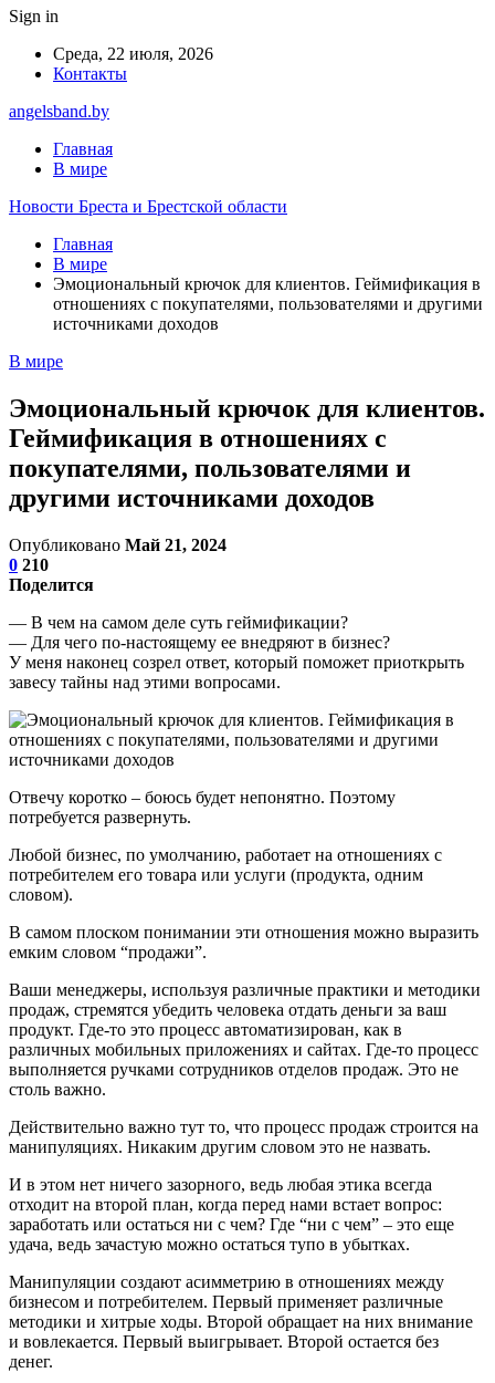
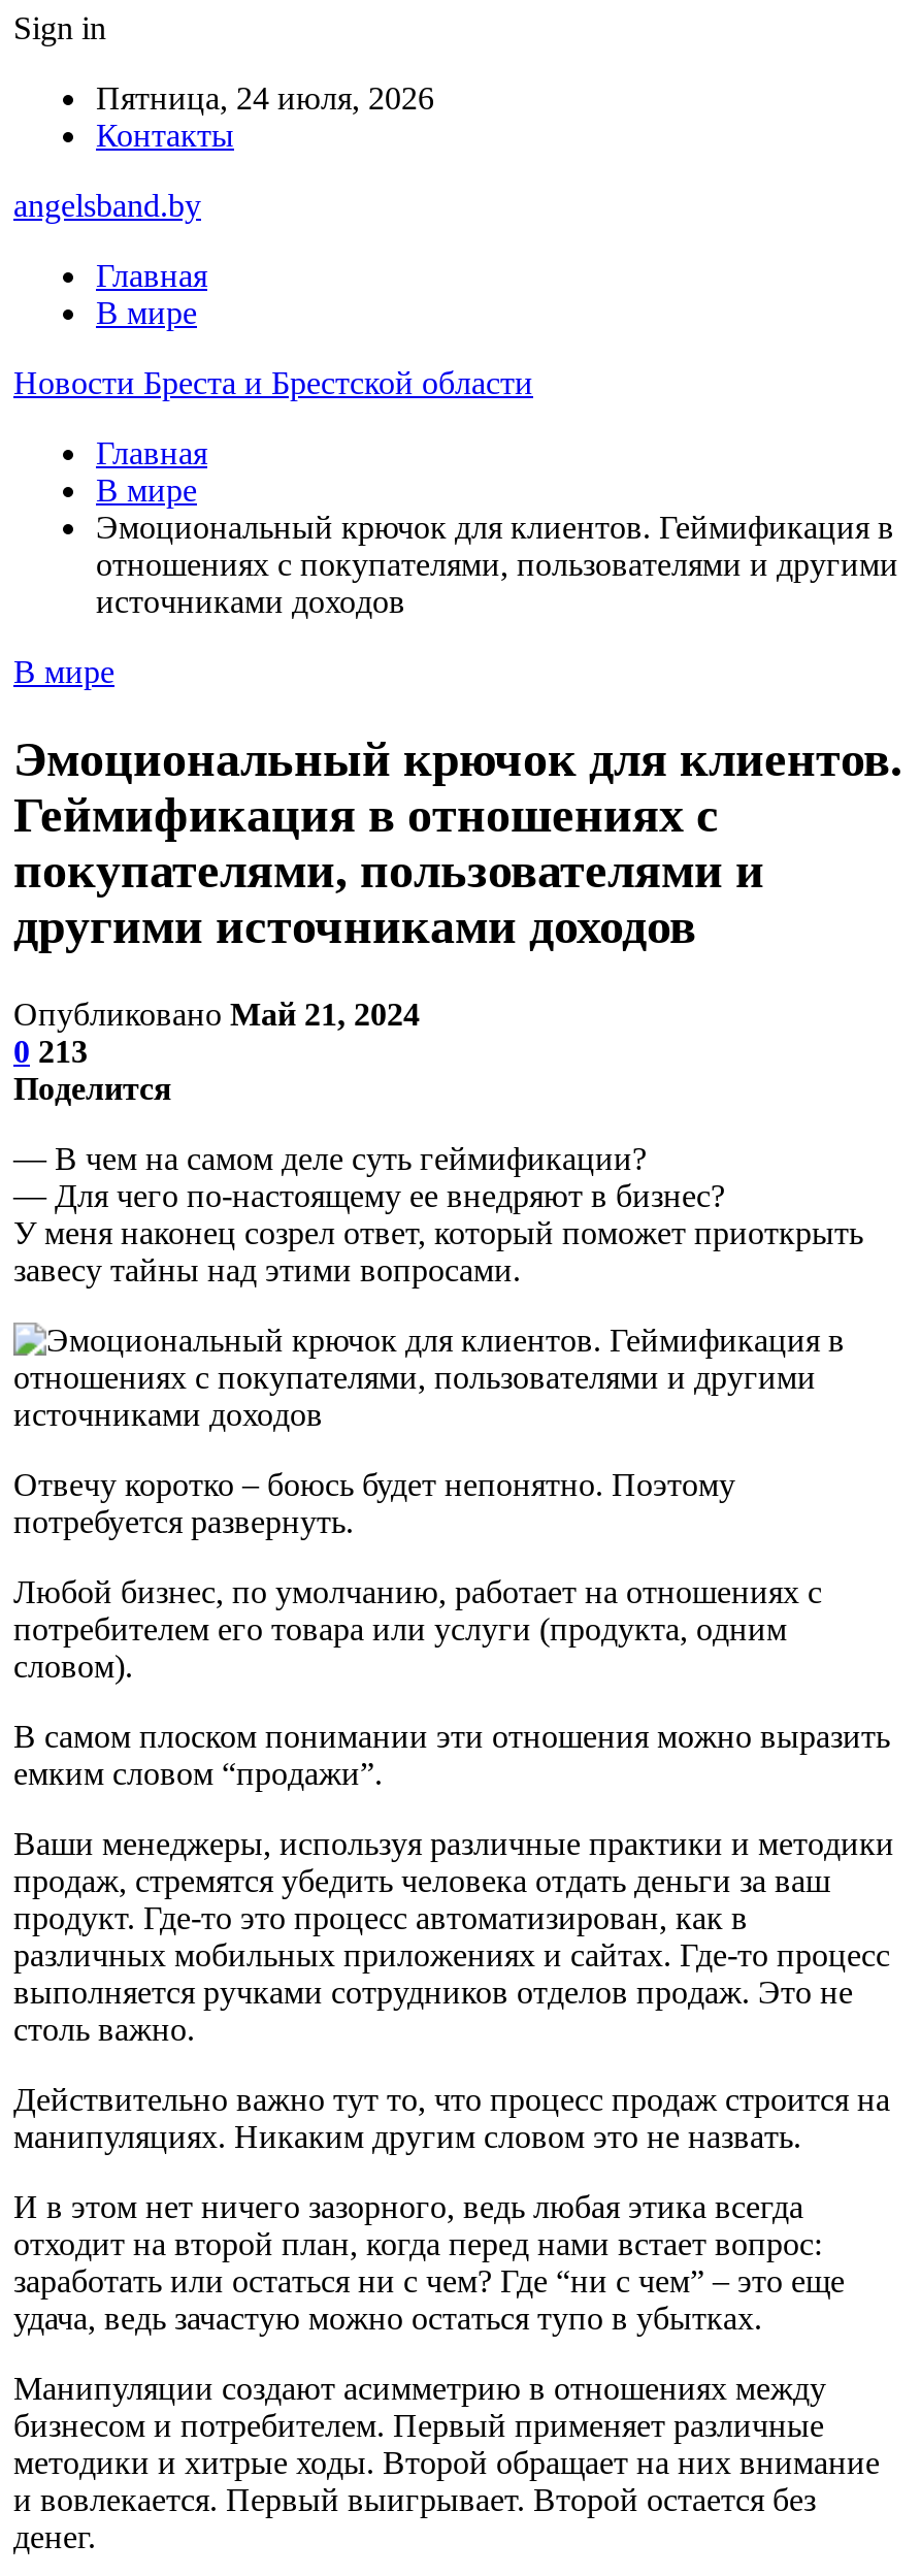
- Среда, 22 июля, 2026
+ Пятница, 24 июля, 2026

- 0 210
+ 0 213
